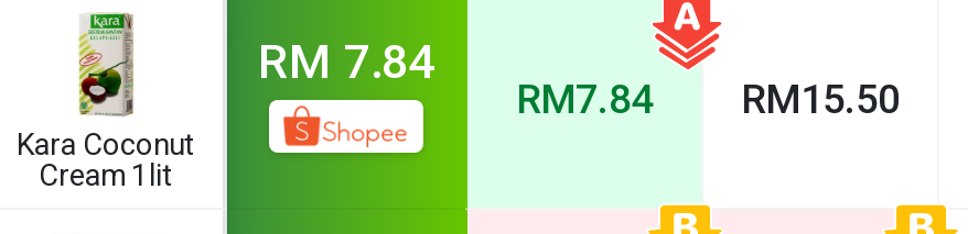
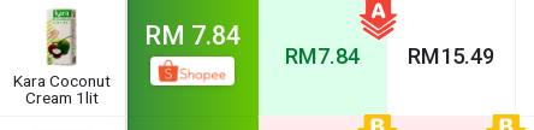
- RM7.84 RM15.50
+ RM7.84 RM15.49
